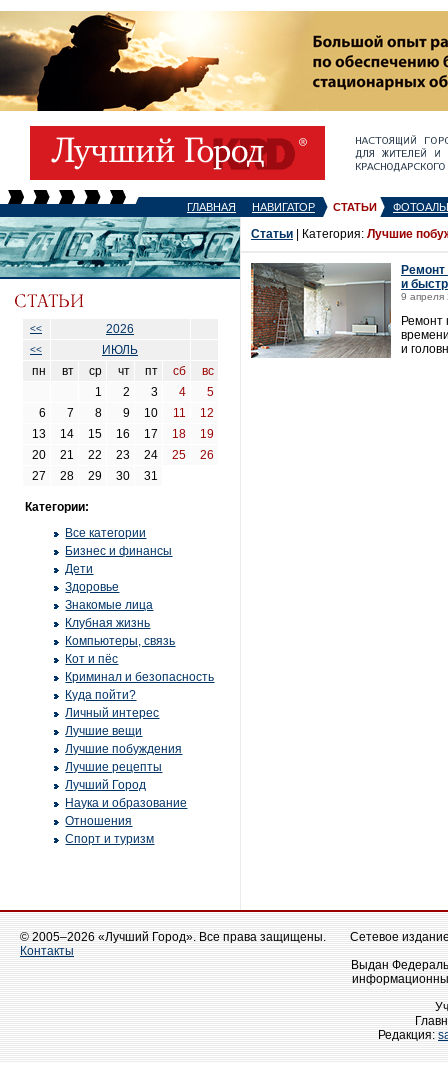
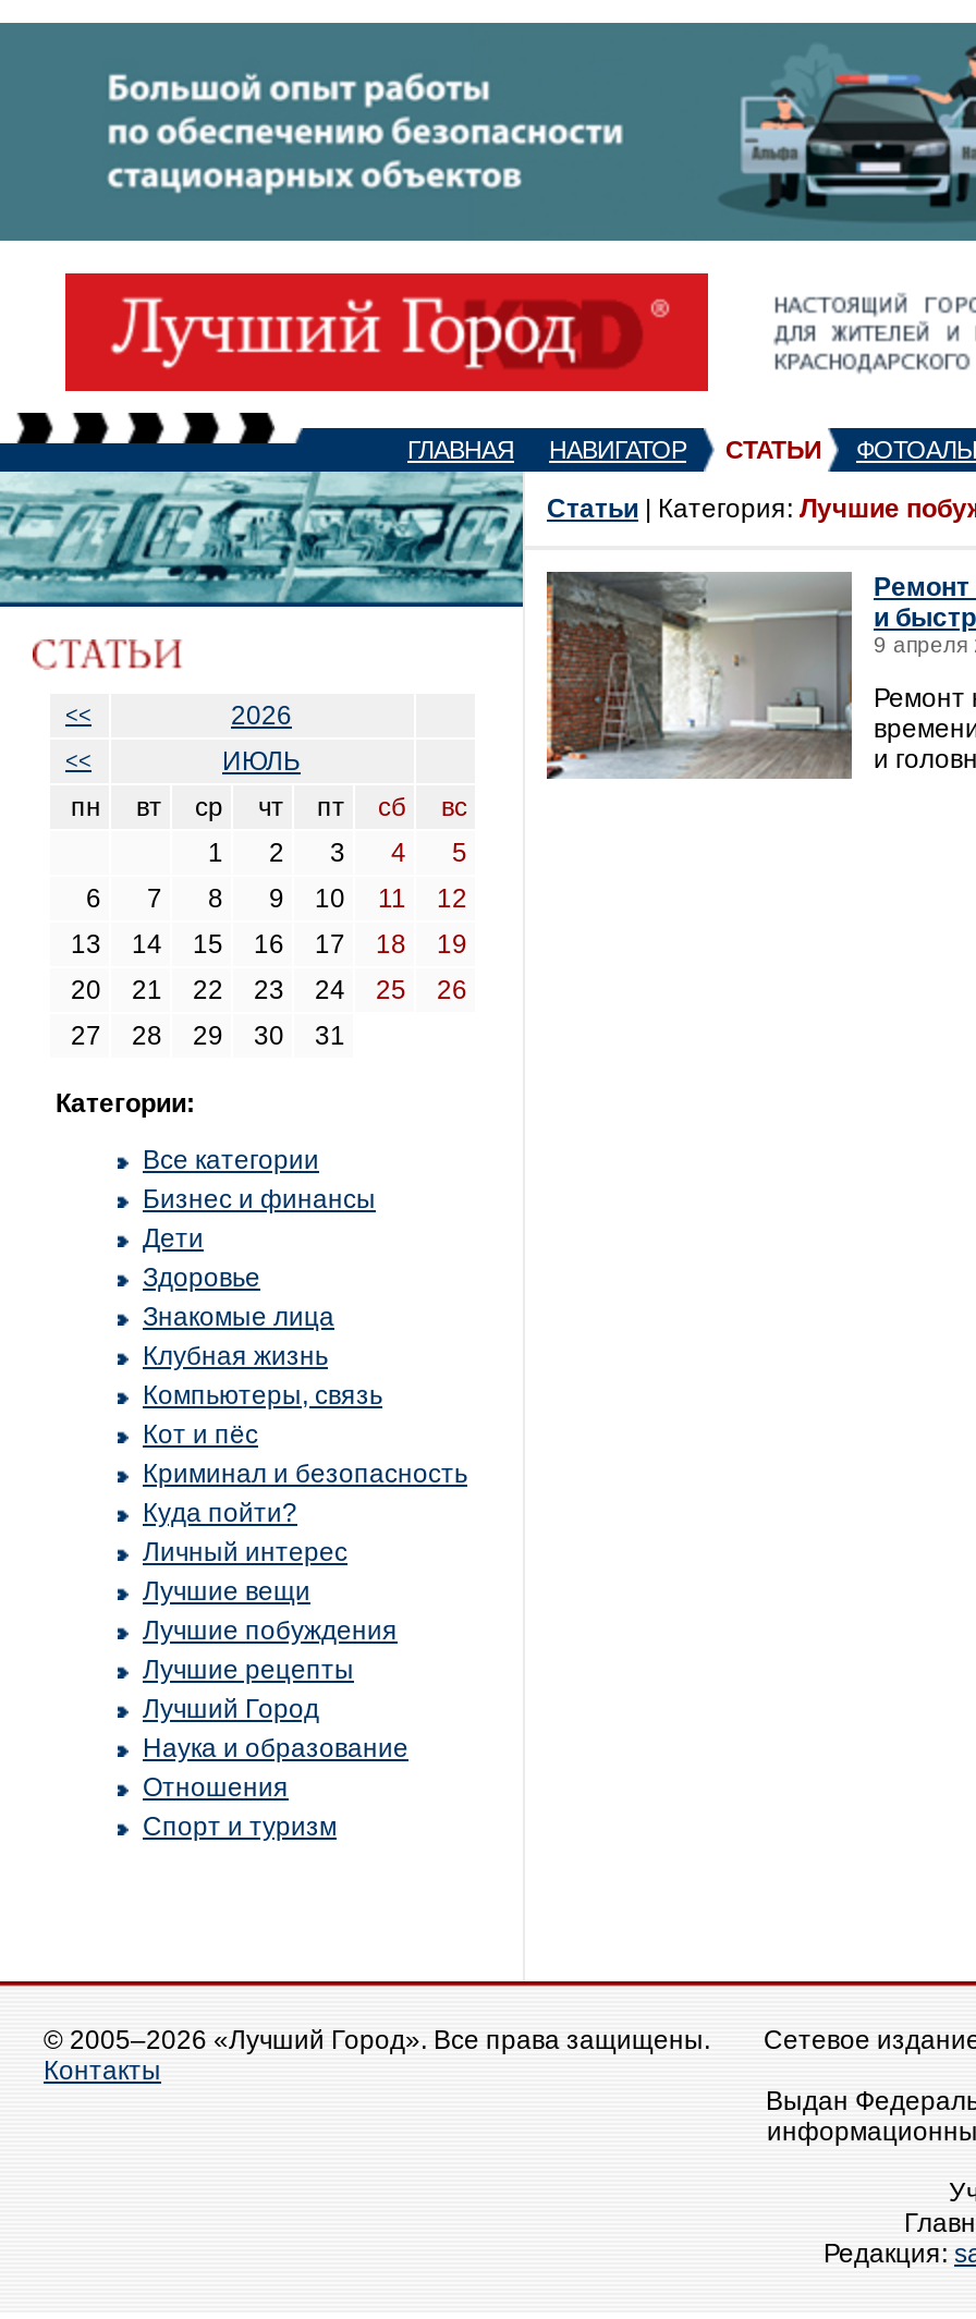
- [image]
+ [image]
